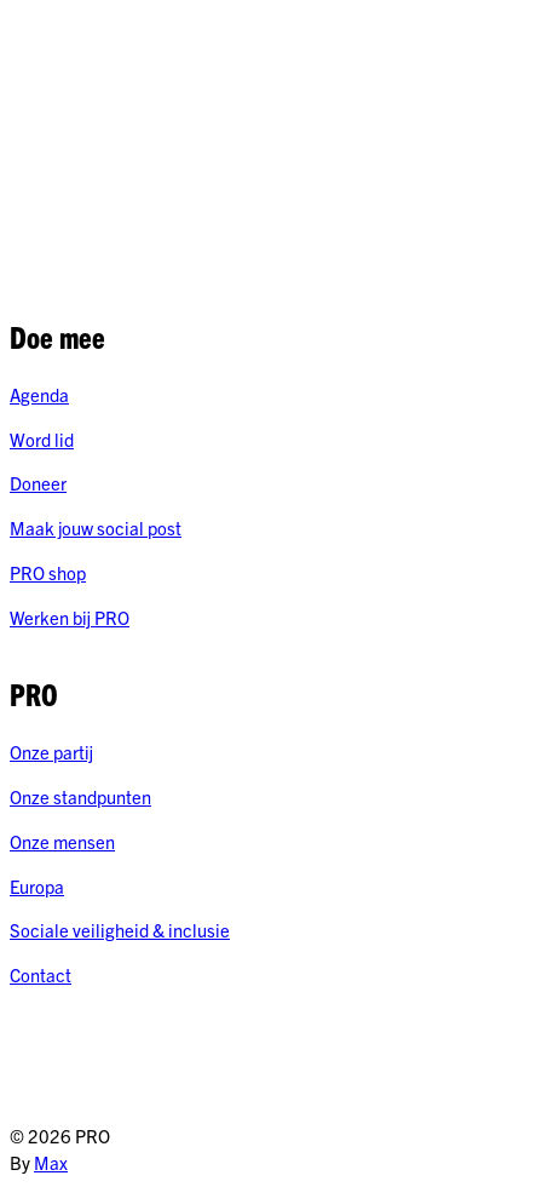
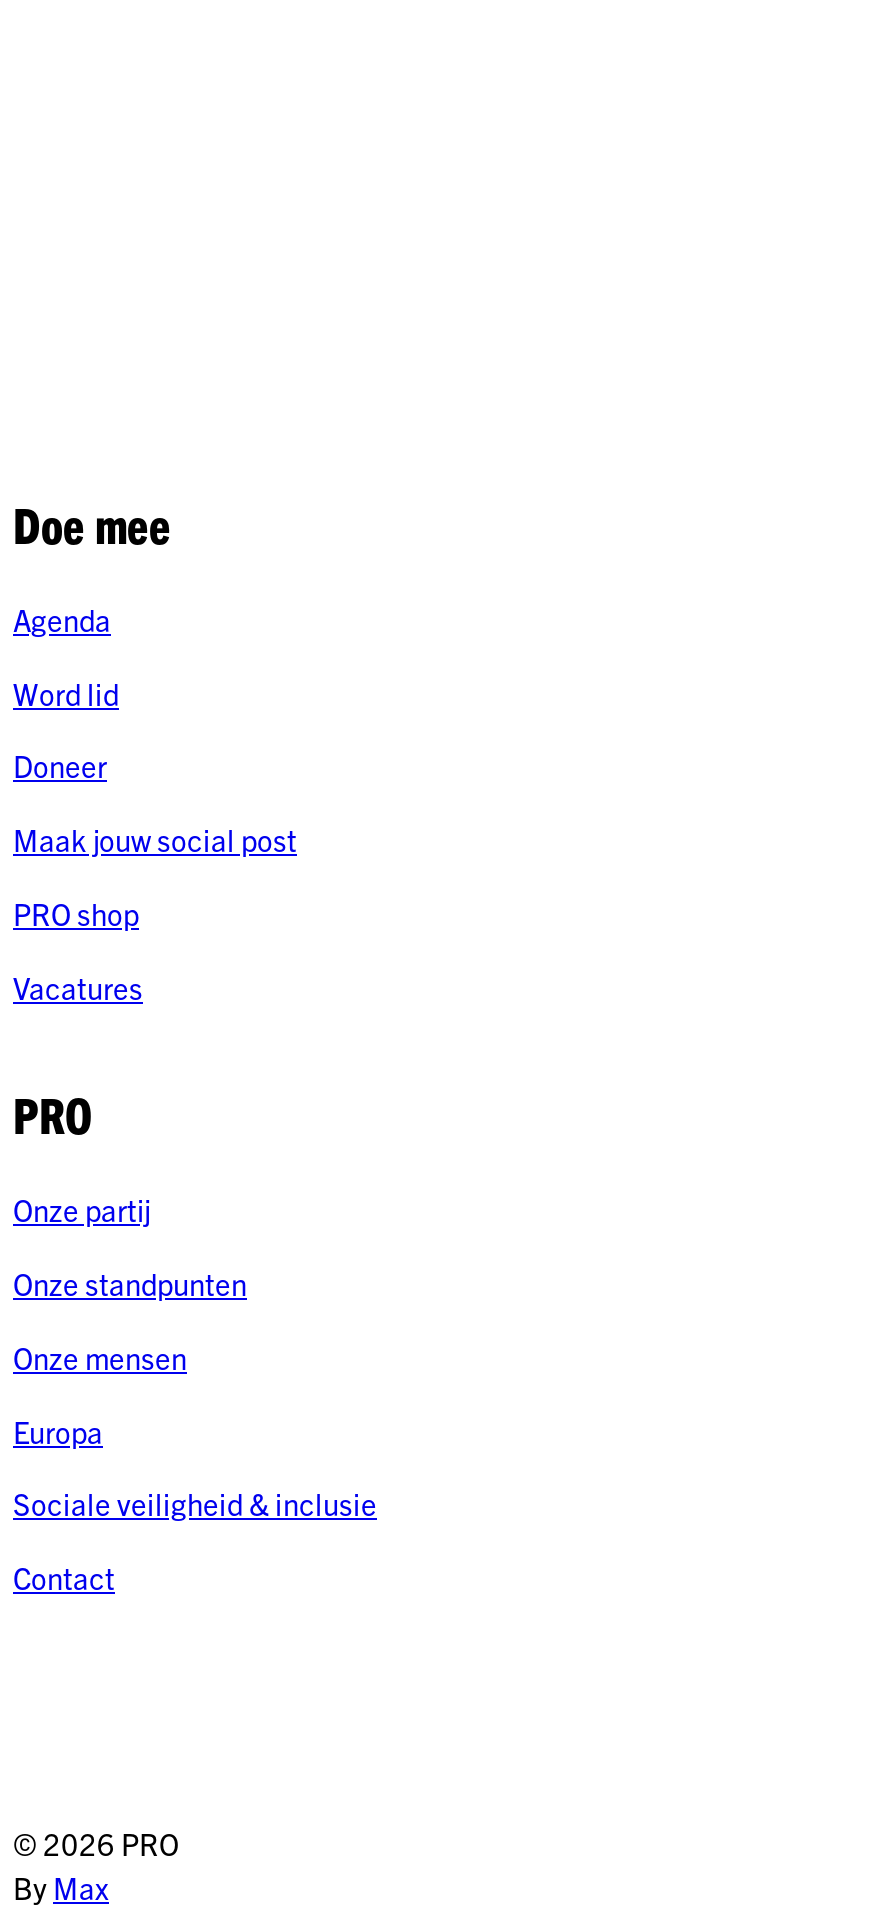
- Werken bij PRO
+ Vacatures
